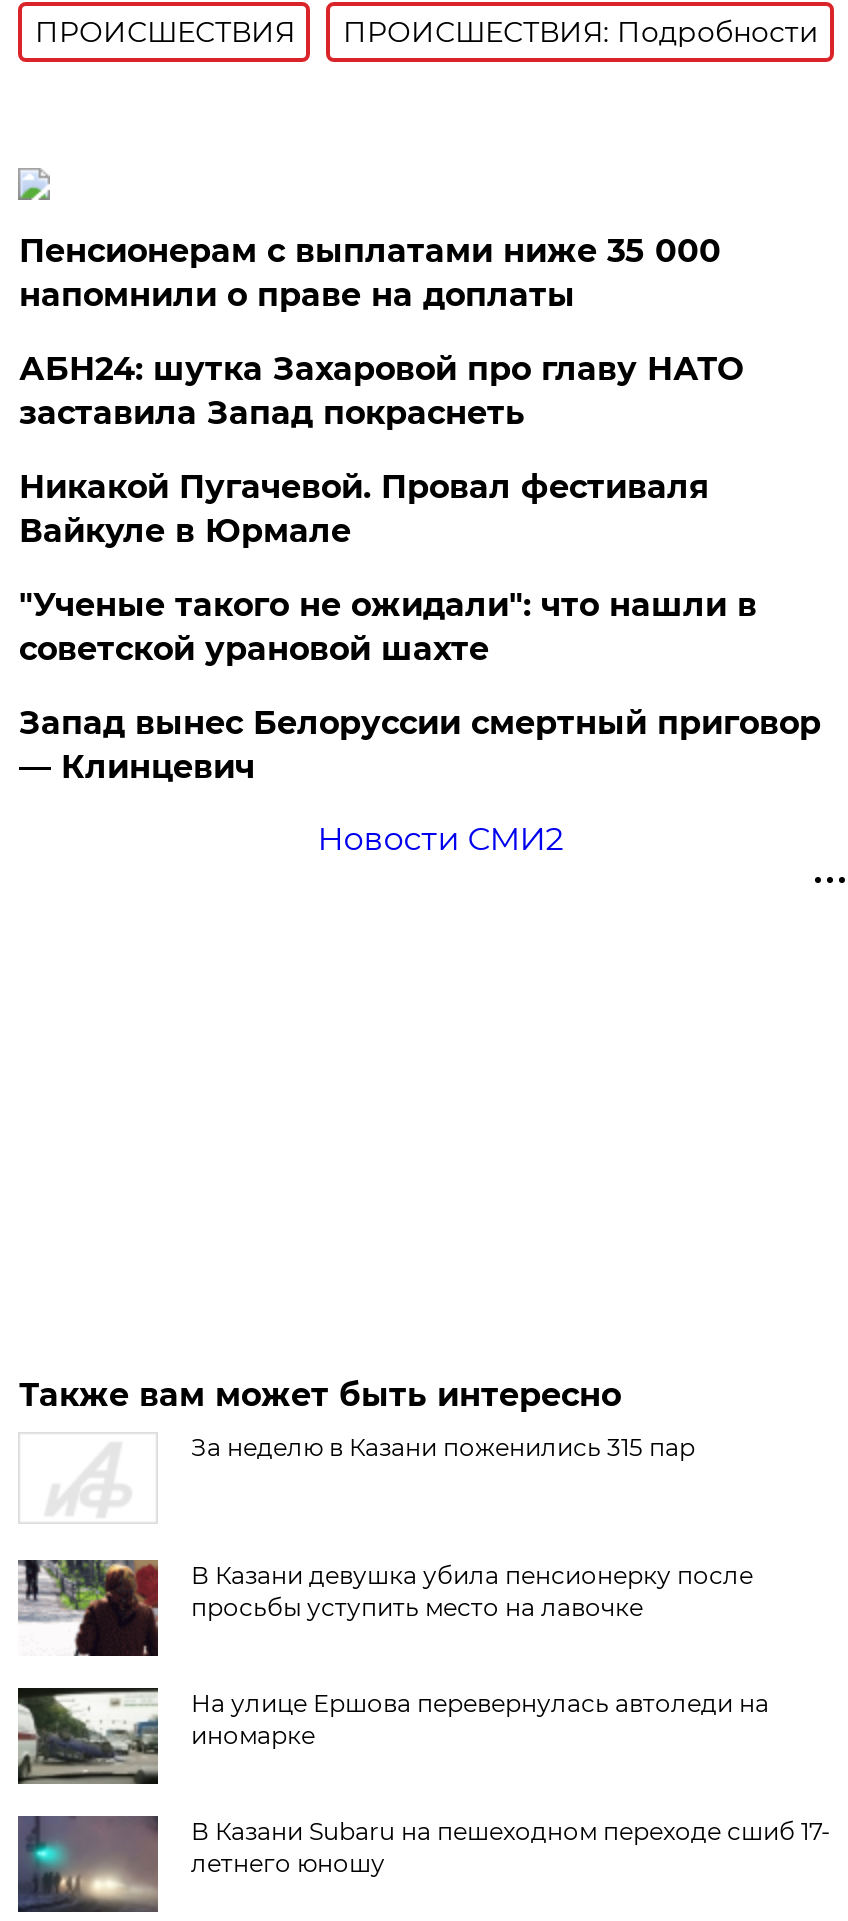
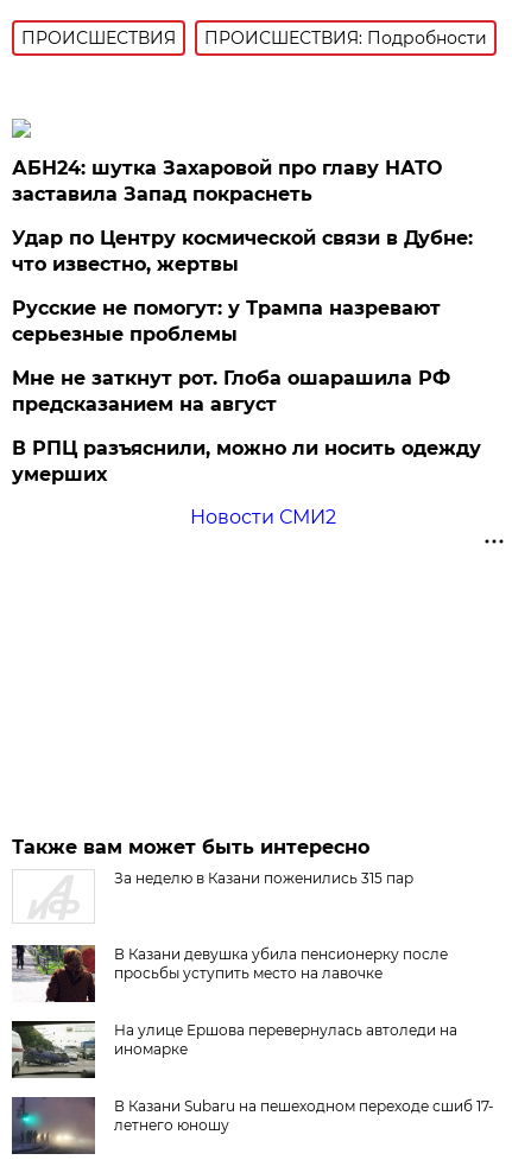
- Пенсионерам с выплатами ниже 35 000
- напомнили о праве на доплаты

moved up: АБН24: шутка Захаровой про главу НАТО | заставила Запад покраснеть

- Никакой Пугачевой. Провал фестиваля
- Вайкуле в Юрмале
- "Ученые такого не ожидали": что нашли в
- советской урановой шахте
- Запад вынес Белоруссии смертный приговор
- — Клинцевич
+ Удар по Центру космической связи в Дубне:
+ что известно, жертвы
+ Русские не помогут: у Трампа назревают
+ серьезные проблемы
+ Мне не заткнут рот. Глоба ошарашила РФ
+ предсказанием на август
+ В РПЦ разъяснили, можно ли носить одежду
+ умерших
